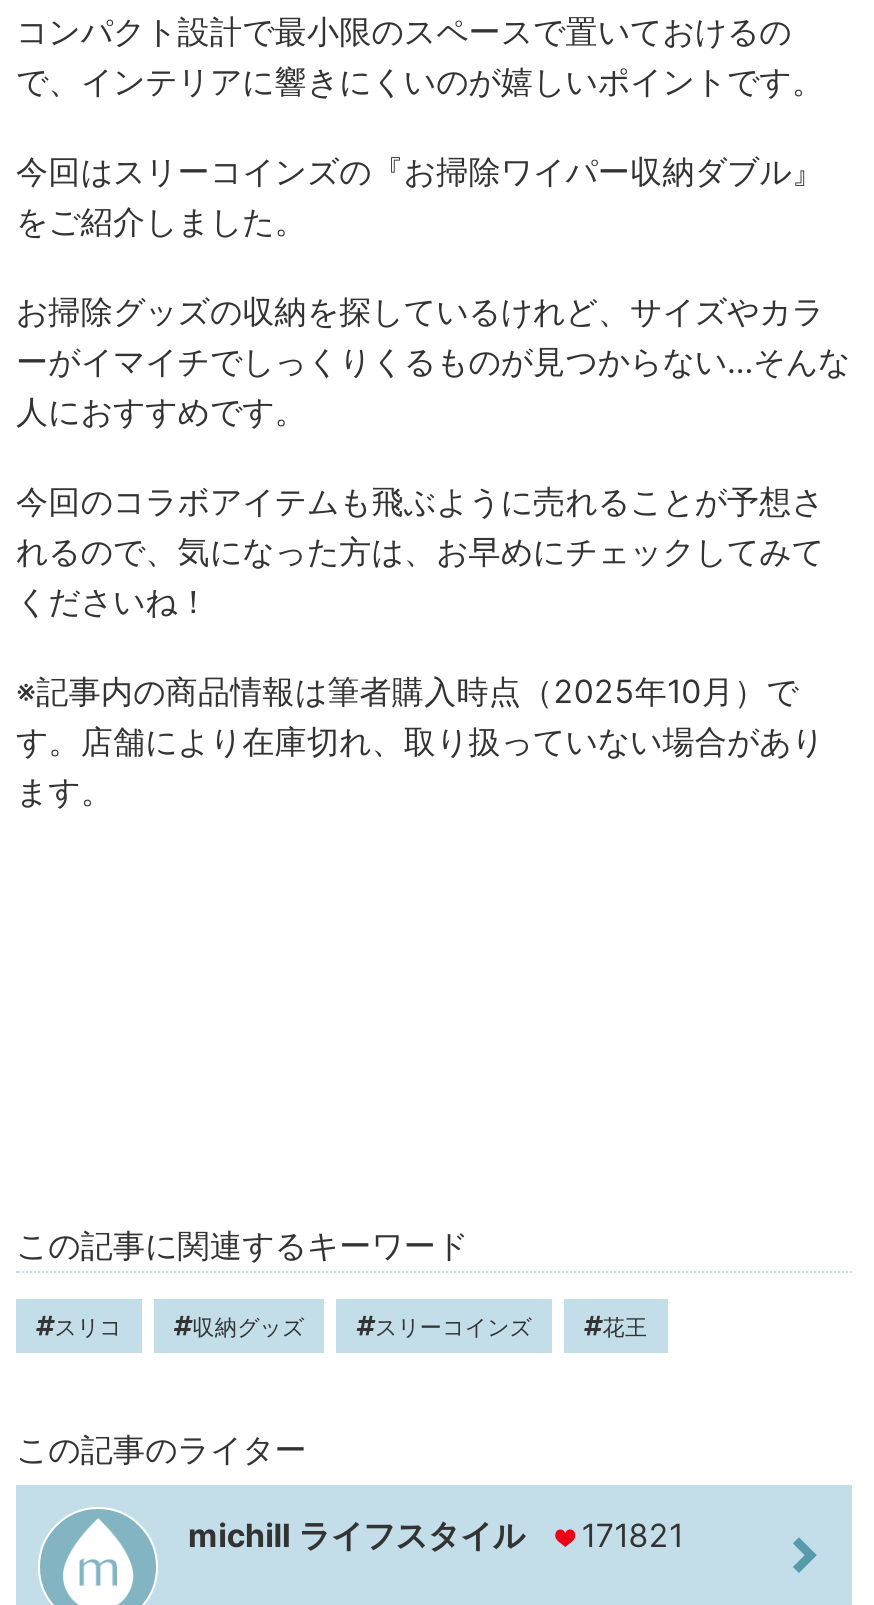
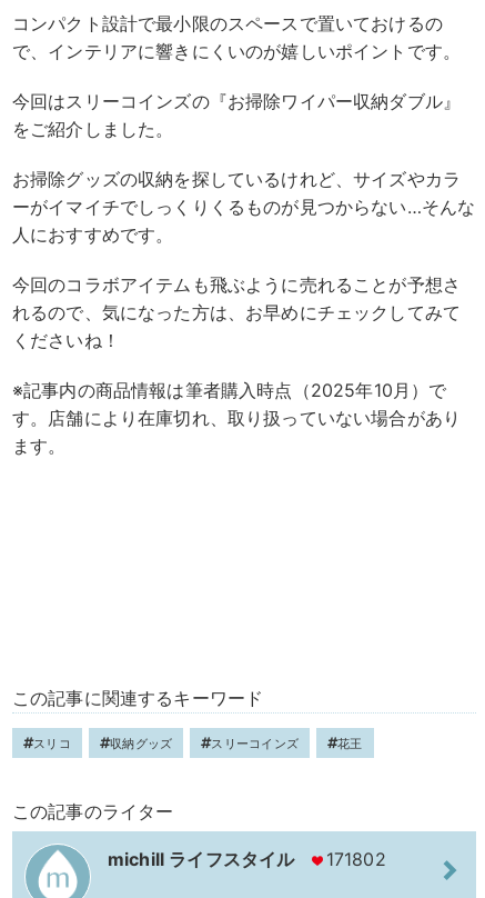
- michill ライフスタイル 171821
+ michill ライフスタイル 171802
